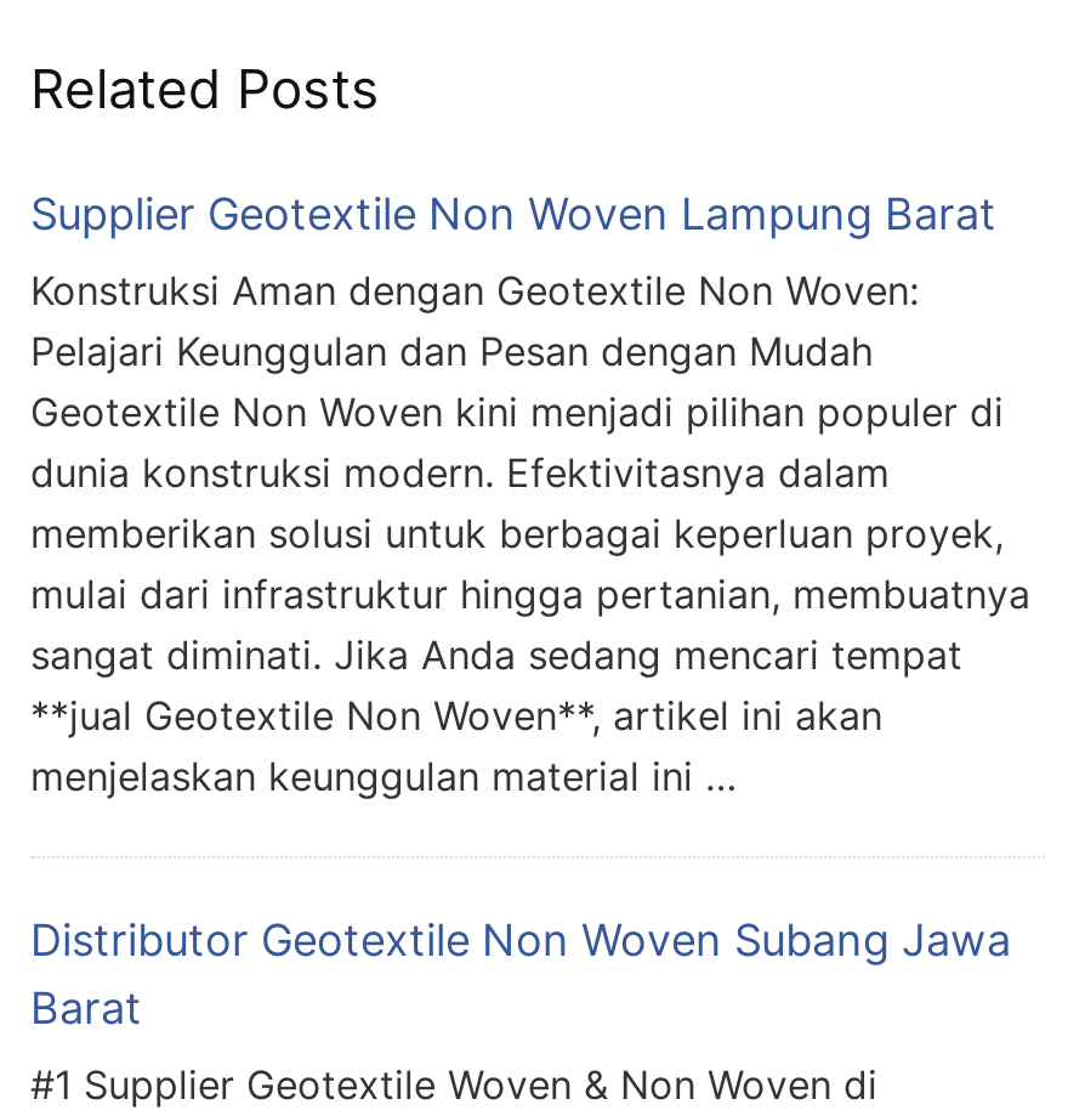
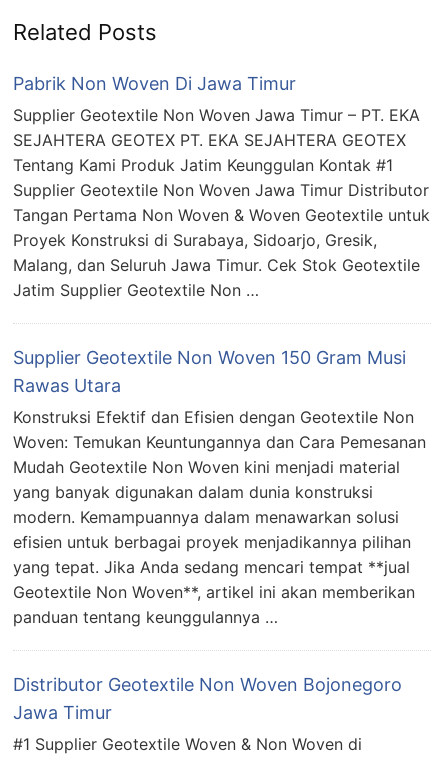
- Supplier Geotextile Non Woven Lampung Barat
- Konstruksi Aman dengan Geotextile Non Woven:
- Pelajari Keunggulan dan Pesan dengan Mudah
- Geotextile Non Woven kini menjadi pilihan populer di
- dunia konstruksi modern. Efektivitasnya dalam
- memberikan solusi untuk berbagai keperluan proyek,
- mulai dari infrastruktur hingga pertanian, membuatnya
- sangat diminati. Jika Anda sedang mencari tempat
- **jual Geotextile Non Woven**, artikel ini akan
- menjelaskan keunggulan material ini …
- Distributor Geotextile Non Woven Subang Jawa
- Barat
+ Pabrik Non Woven Di Jawa Timur
+ Supplier Geotextile Non Woven Jawa Timur – PT. EKA
+ SEJAHTERA GEOTEX PT. EKA SEJAHTERA GEOTEX
+ Tentang Kami Produk Jatim Keunggulan Kontak #1
+ Supplier Geotextile Non Woven Jawa Timur Distributor
+ Tangan Pertama Non Woven & Woven Geotextile untuk
+ Proyek Konstruksi di Surabaya, Sidoarjo, Gresik,
+ Malang, dan Seluruh Jawa Timur. Cek Stok Geotextile
+ Jatim Supplier Geotextile Non …
+ Supplier Geotextile Non Woven 150 Gram Musi
+ Rawas Utara
+ Konstruksi Efektif dan Efisien dengan Geotextile Non
+ Woven: Temukan Keuntungannya dan Cara Pemesanan
+ Mudah Geotextile Non Woven kini menjadi material
+ yang banyak digunakan dalam dunia konstruksi
+ modern. Kemampuannya dalam menawarkan solusi
+ efisien untuk berbagai proyek menjadikannya pilihan
+ yang tepat. Jika Anda sedang mencari tempat **jual
+ Geotextile Non Woven**, artikel ini akan memberikan
+ panduan tentang keunggulannya …
+ Distributor Geotextile Non Woven Bojonegoro
+ Jawa Timur
